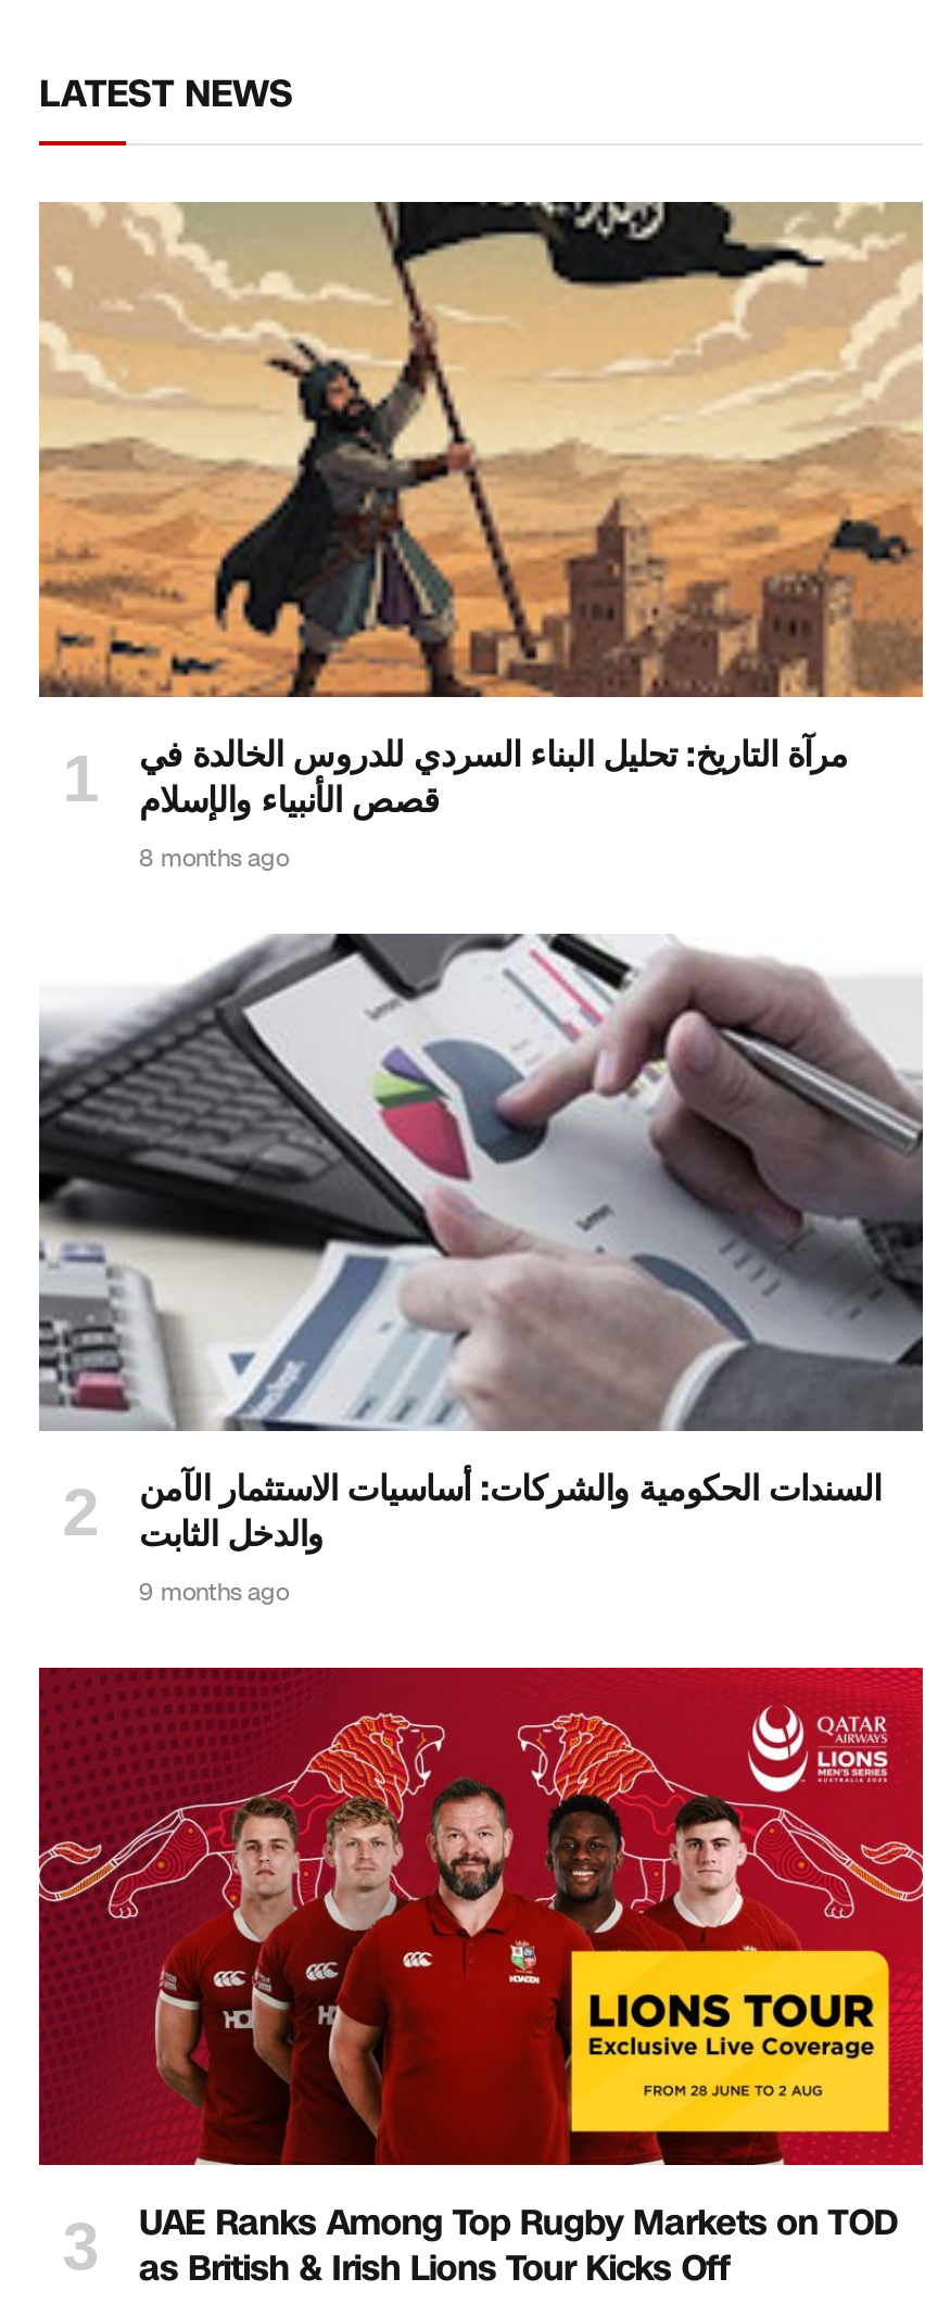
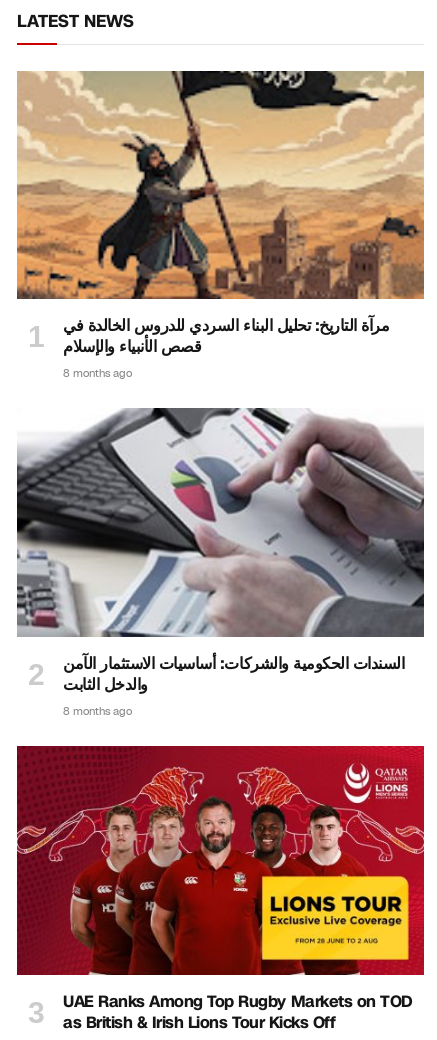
- 9 months ago
+ 8 months ago
